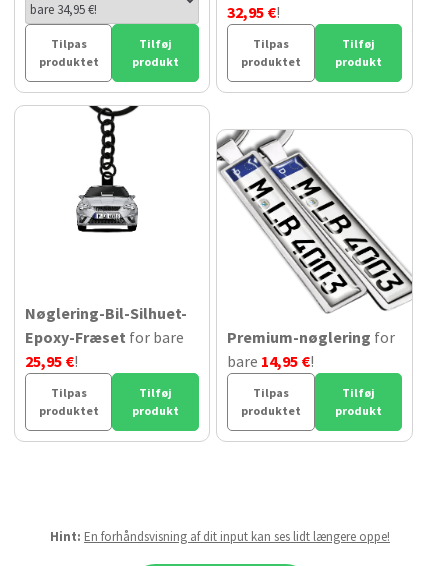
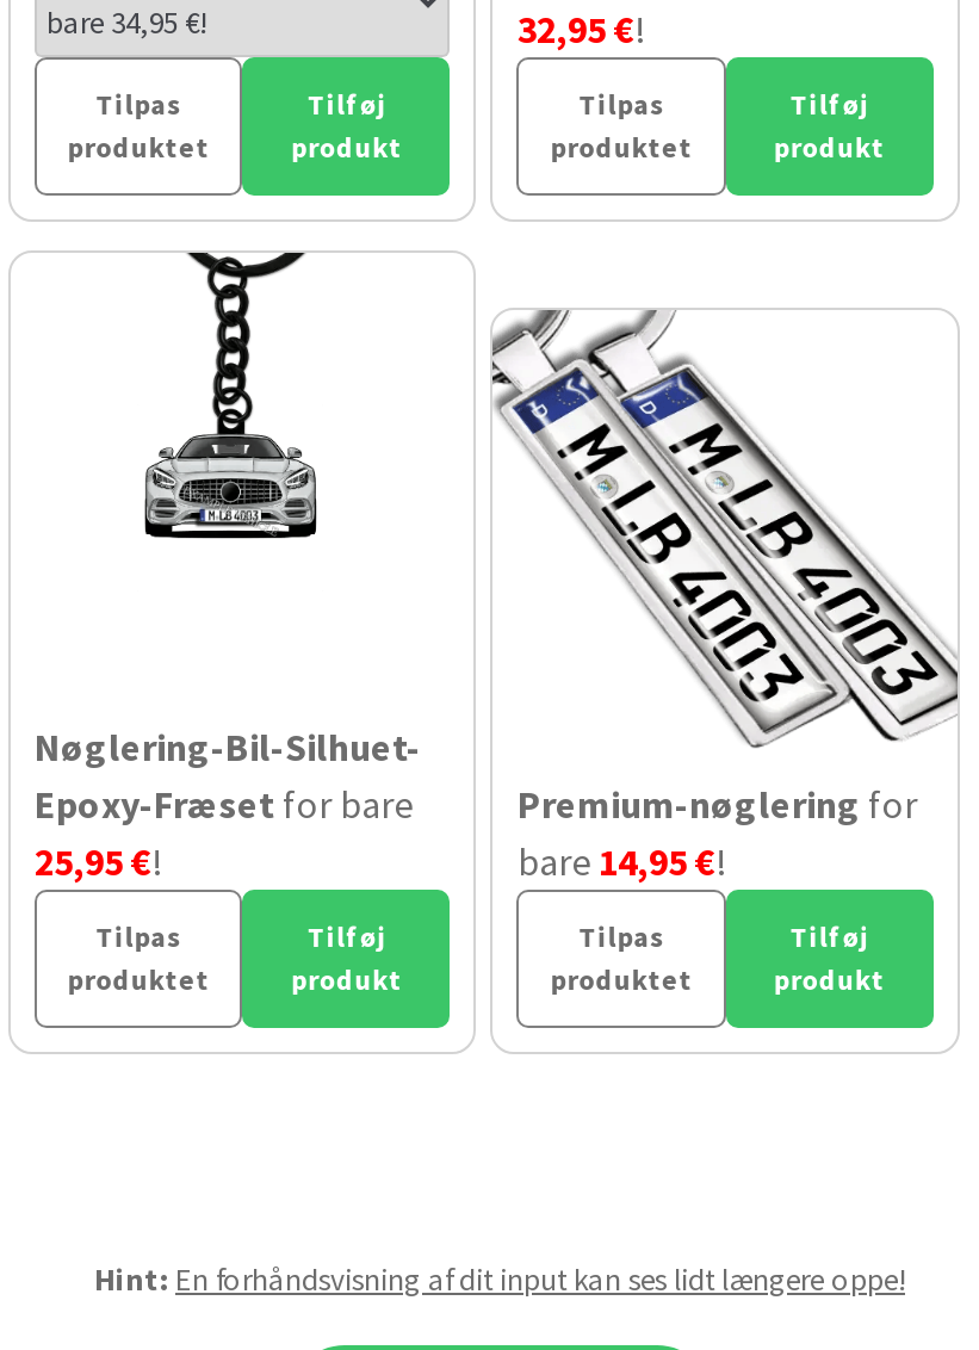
- [image]
+ [image]
